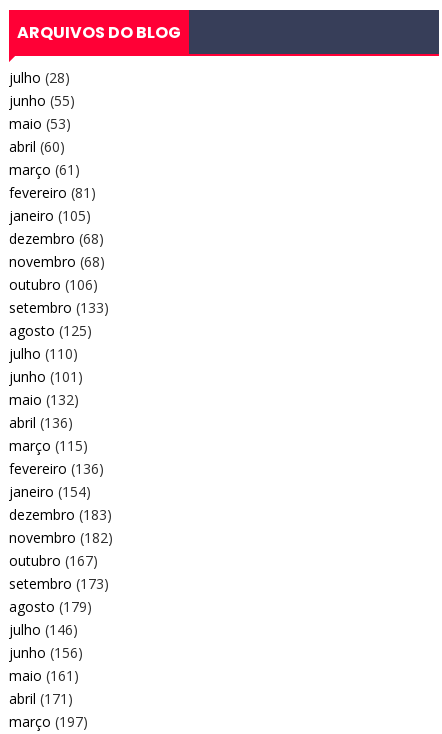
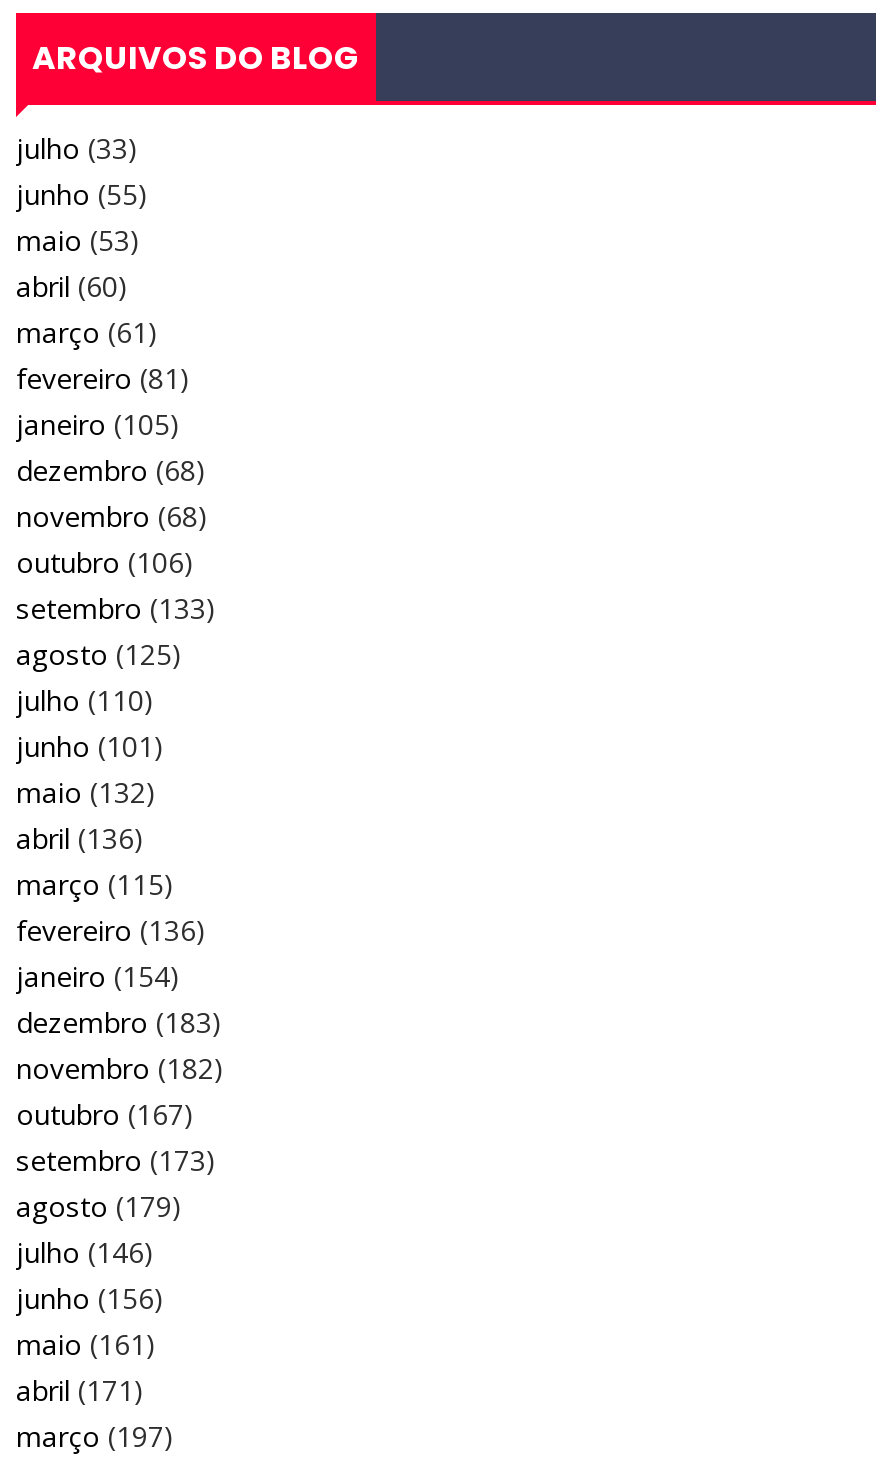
- julho (28)
+ julho (33)
